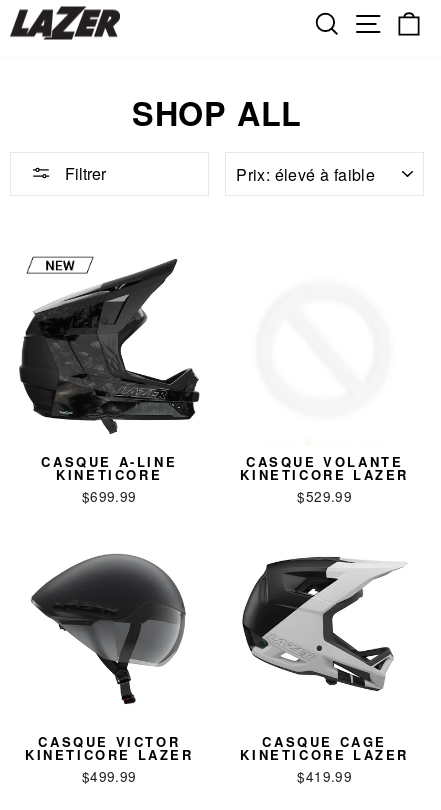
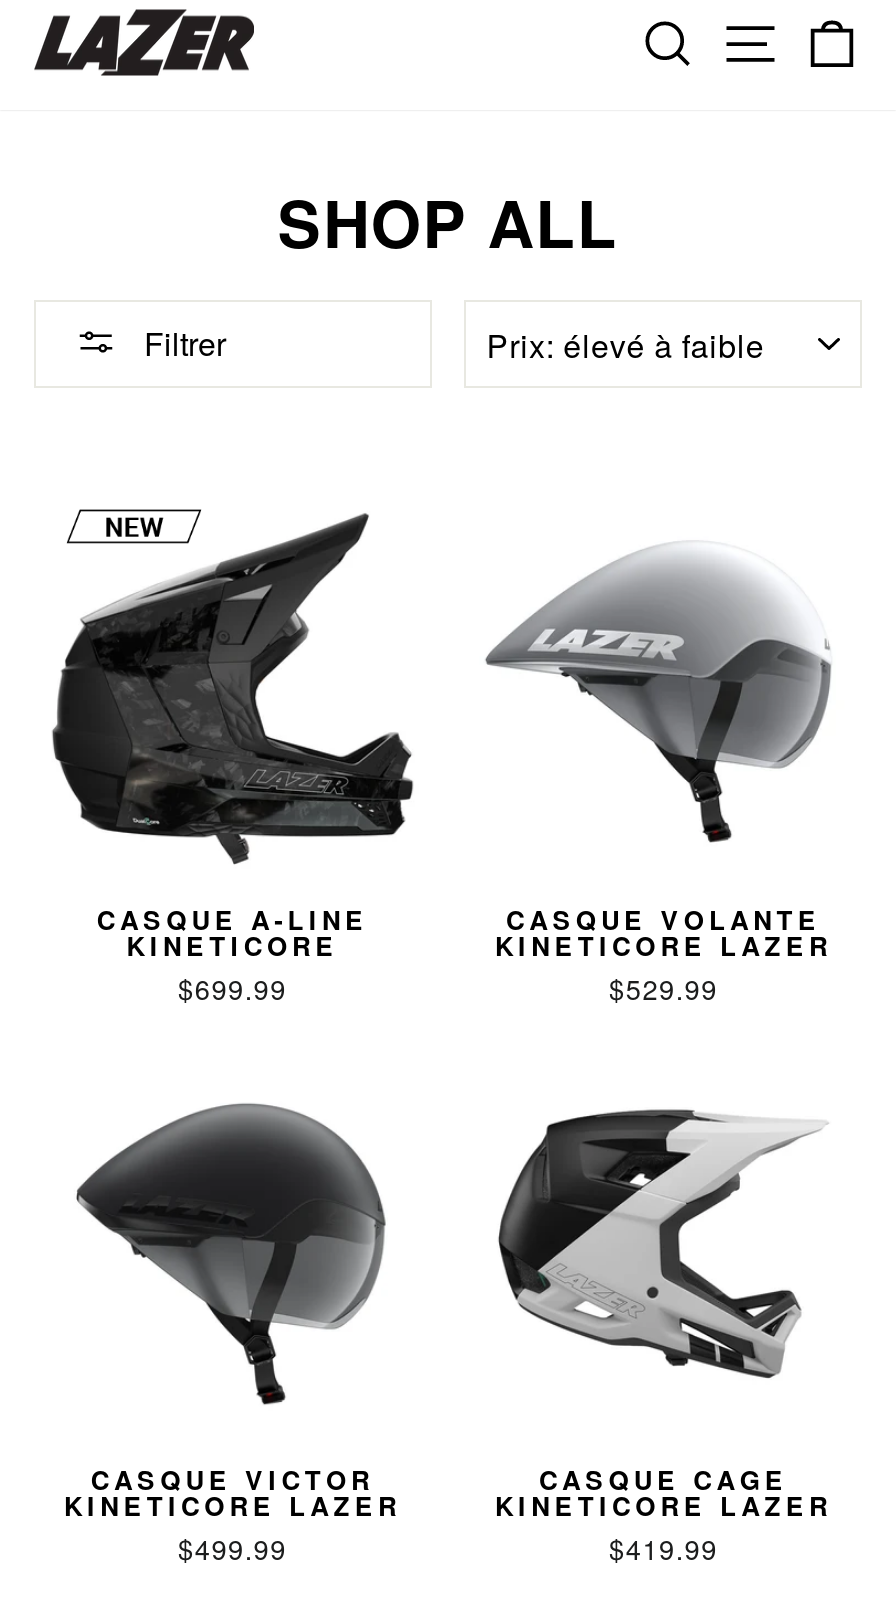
+ [image]
